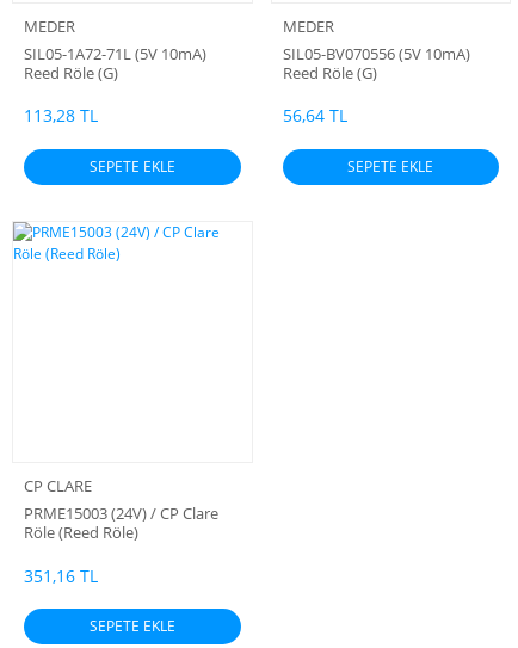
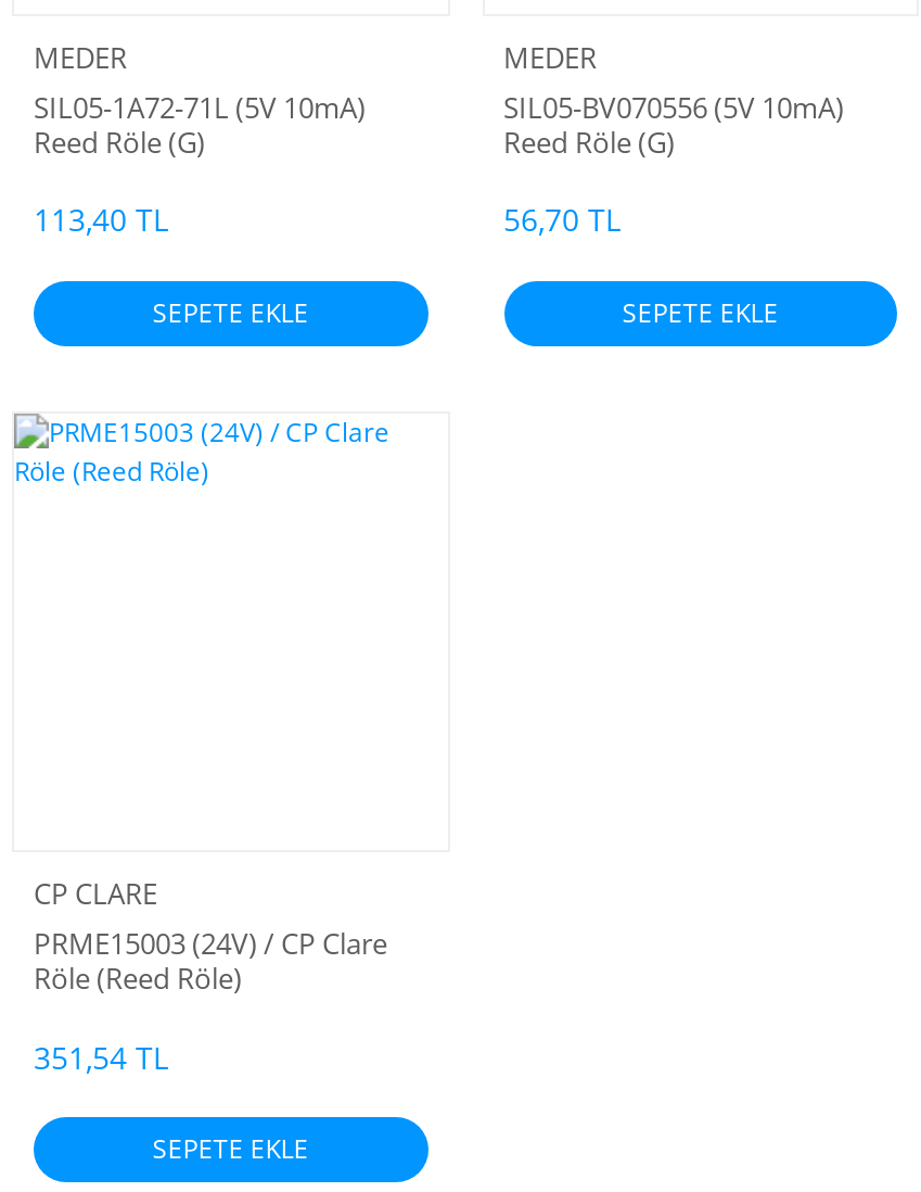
- 113,28 TL
+ 113,40 TL

- 56,64 TL
+ 56,70 TL

- 351,16 TL
+ 351,54 TL
